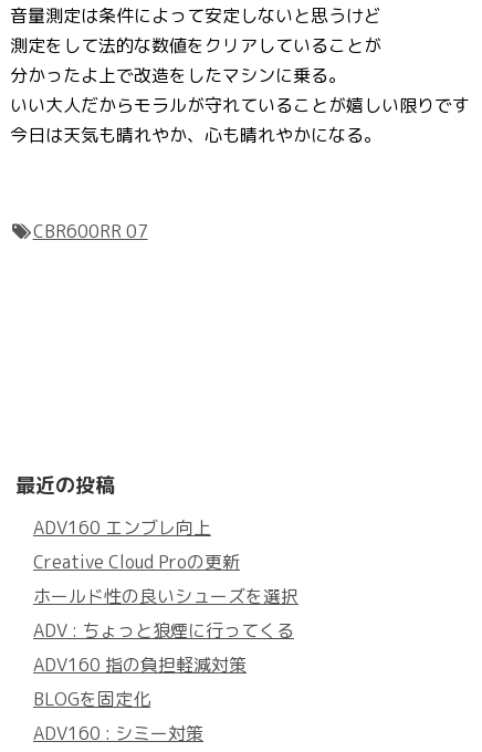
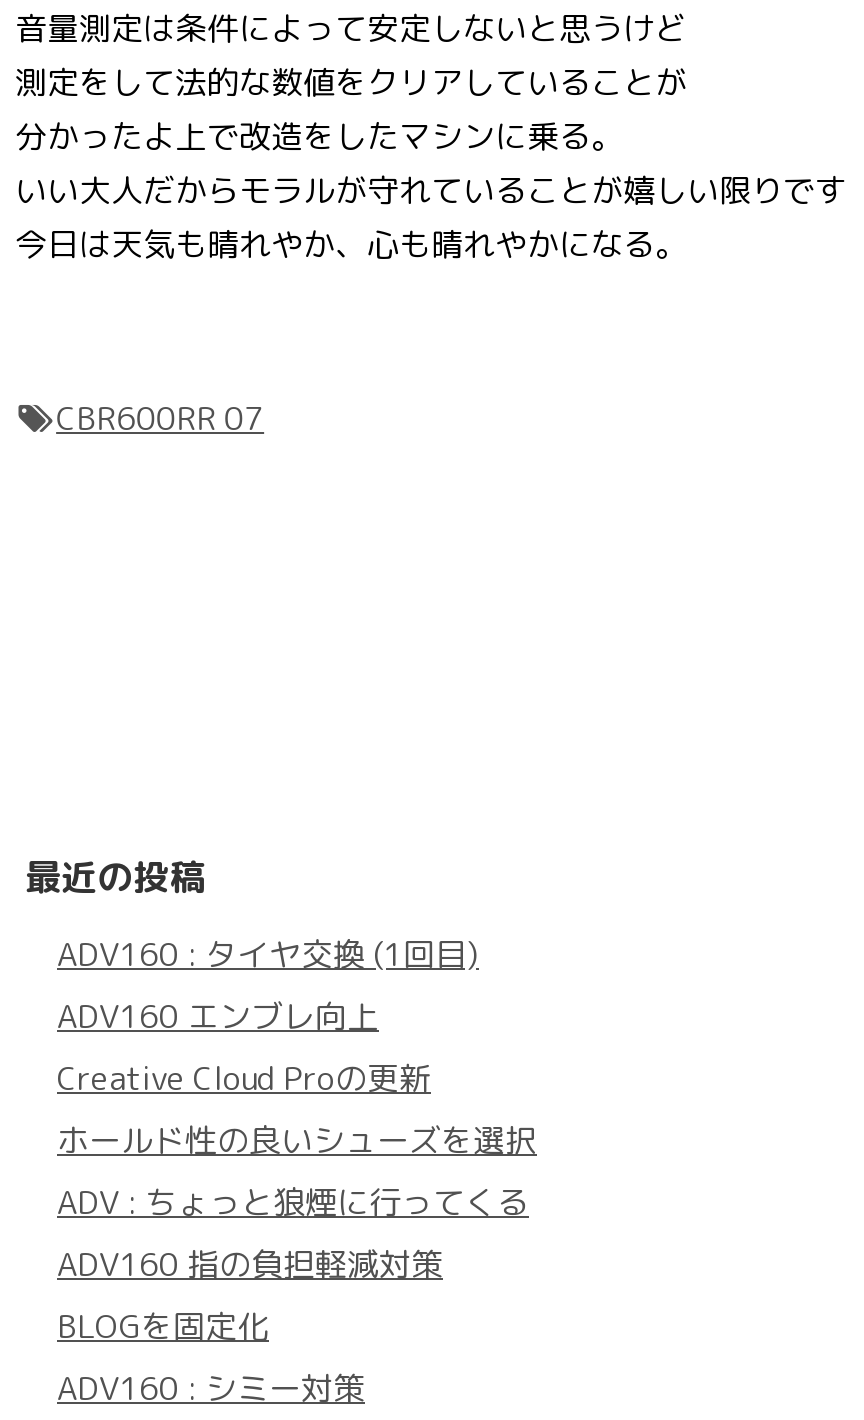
+ ADV160 : タイヤ交換 (1回目)
